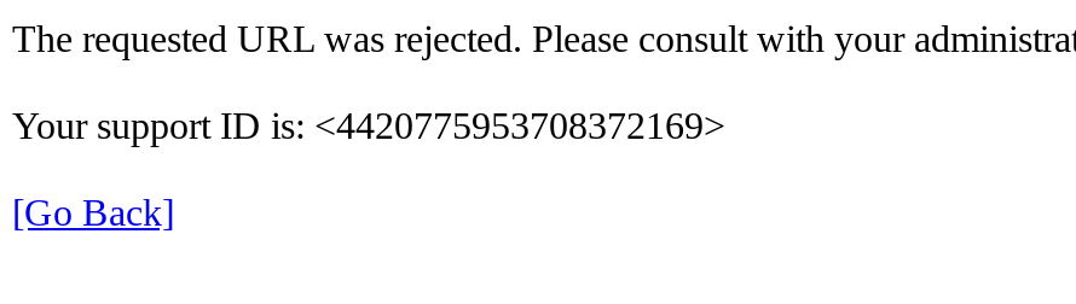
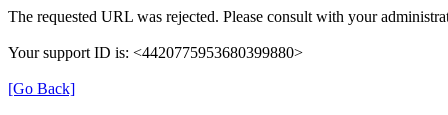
- Your support ID is: <4420775953708372169>
+ Your support ID is: <4420775953680399880>
